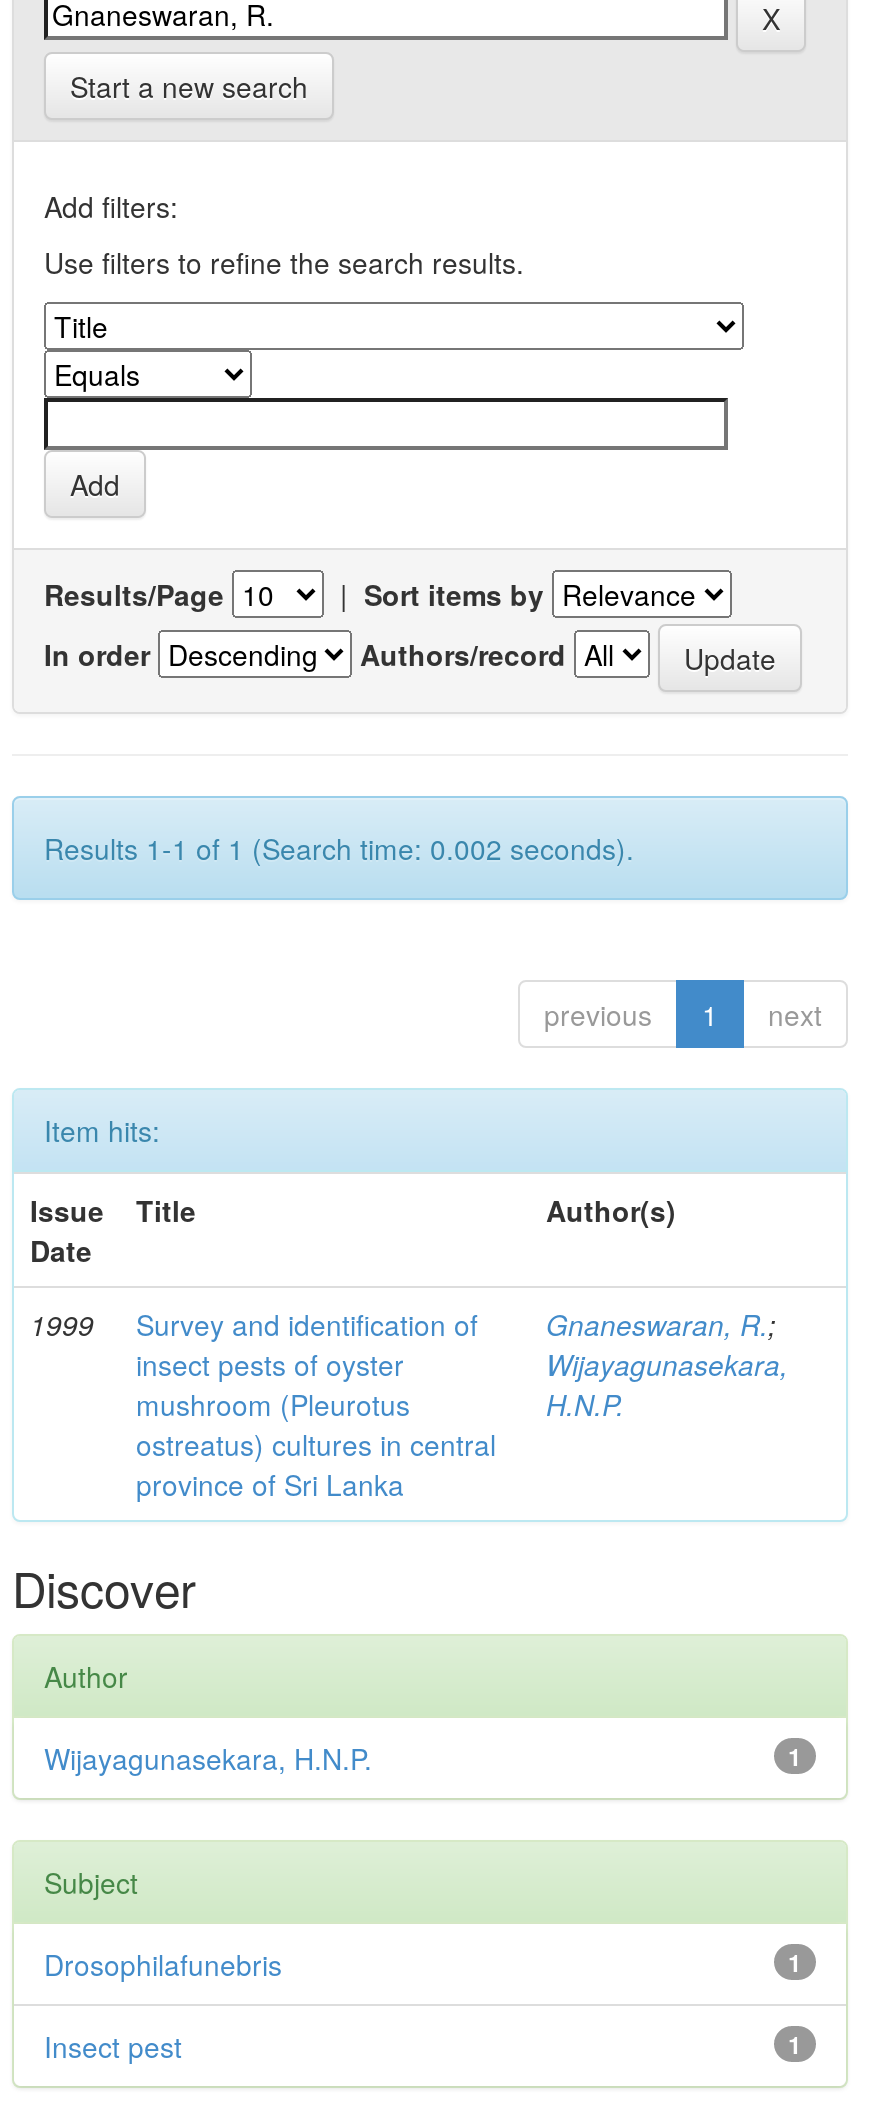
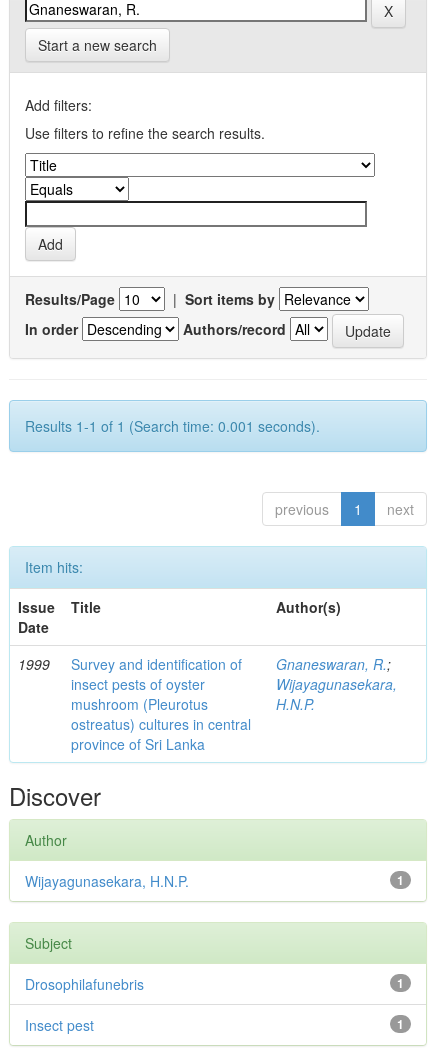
- Results 1-1 of 1 (Search time: 0.002 seconds).
+ Results 1-1 of 1 (Search time: 0.001 seconds).
